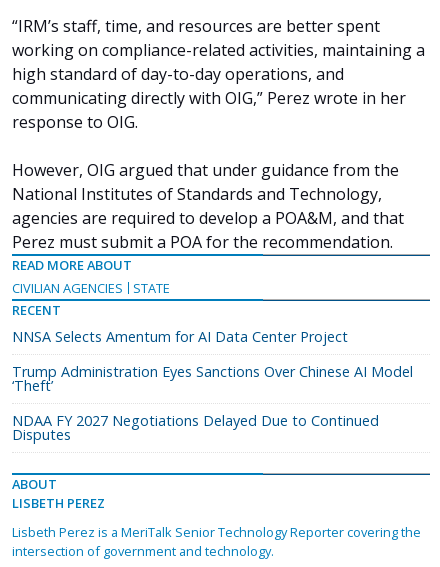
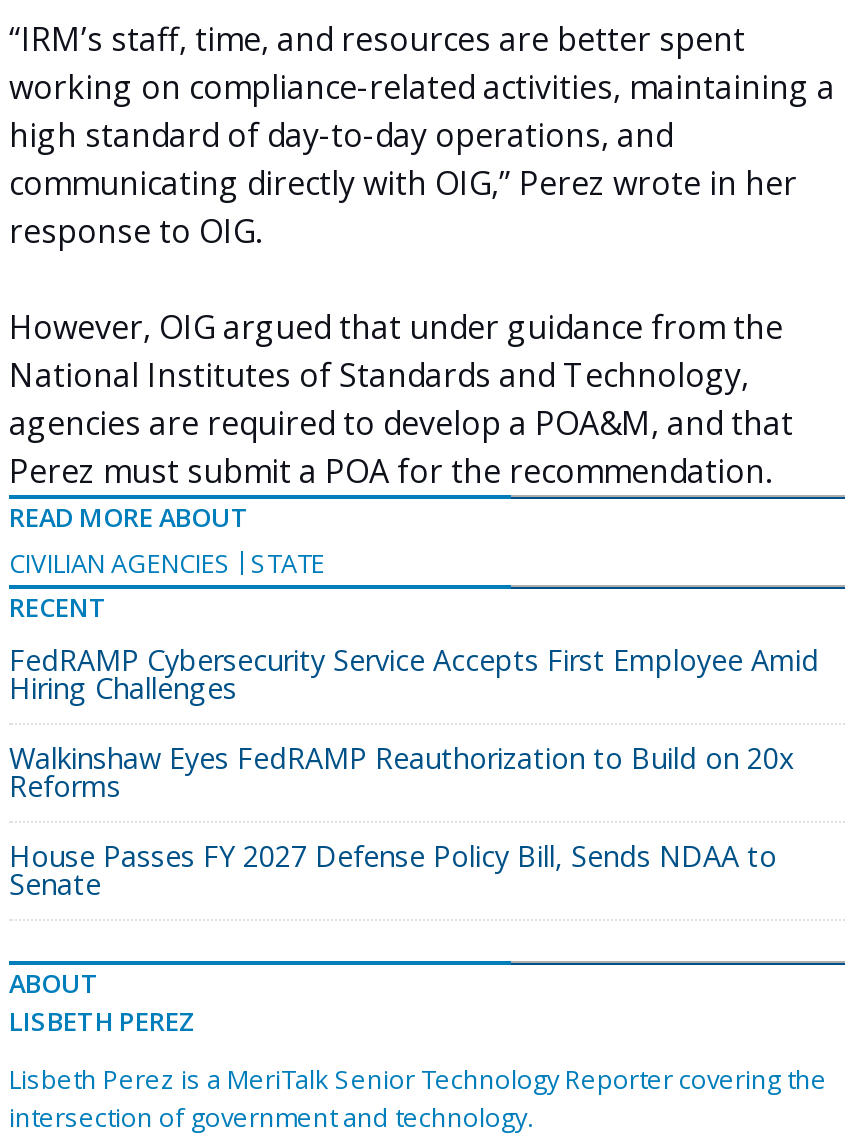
- NNSA Selects Amentum for AI Data Center Project
+ FedRAMP Cybersecurity Service Accepts First Employee Amid
+ Hiring Challenges

- Trump Administration Eyes Sanctions Over Chinese AI Model
- ‘Theft’
+ Walkinshaw Eyes FedRAMP Reauthorization to Build on 20x
+ Reforms

- NDAA FY 2027 Negotiations Delayed Due to Continued
- Disputes
+ House Passes FY 2027 Defense Policy Bill, Sends NDAA to
+ Senate
